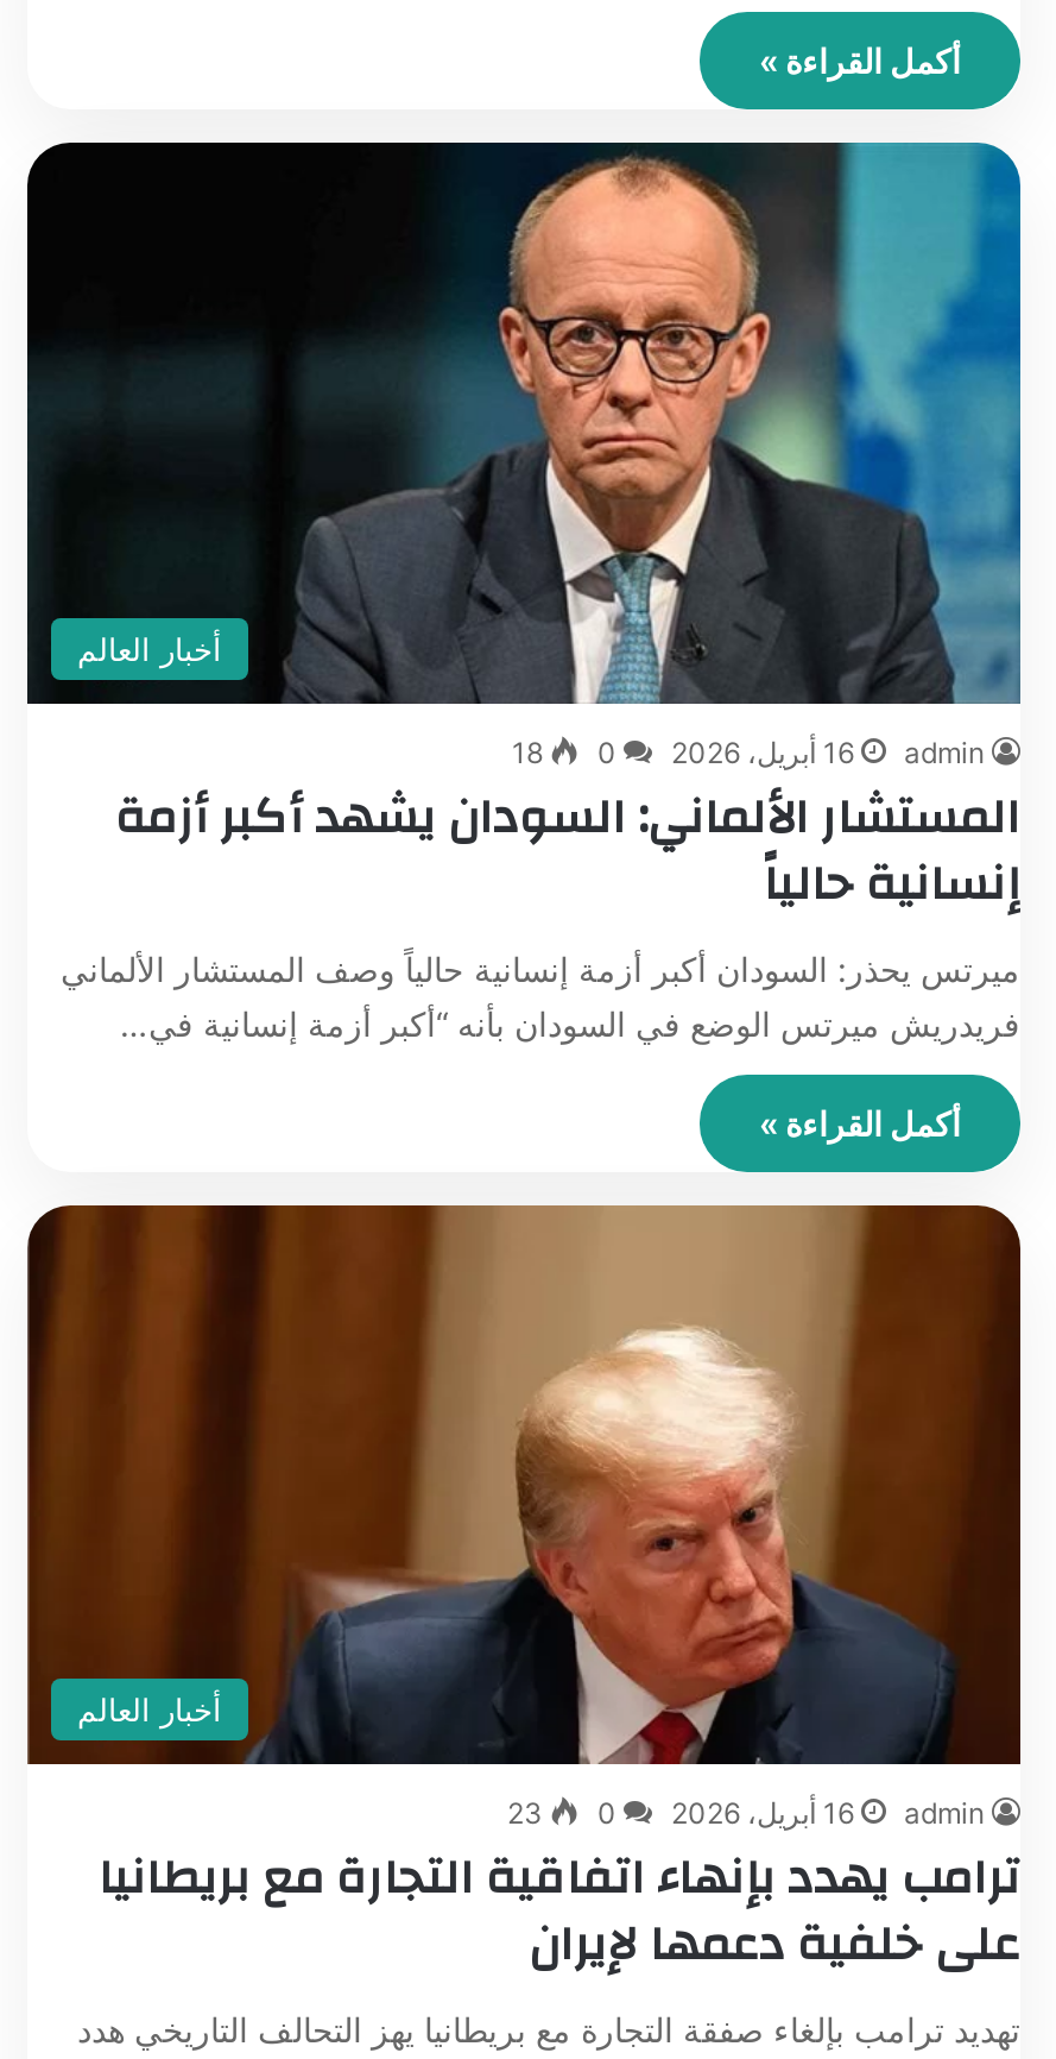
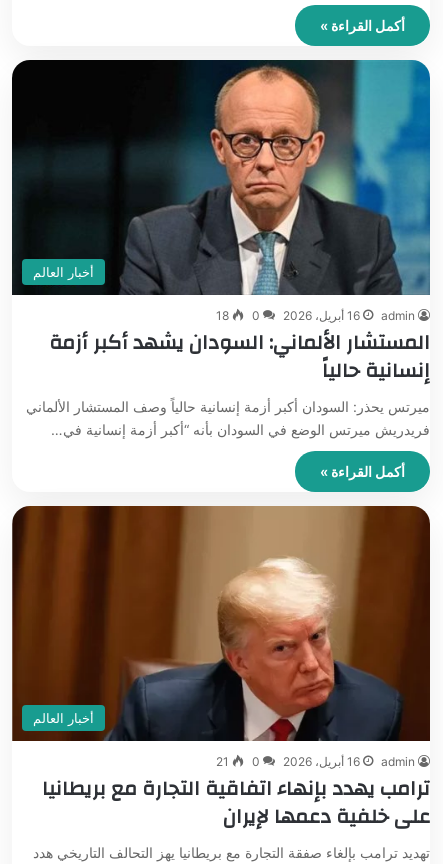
- 23 0
+ 21 0
